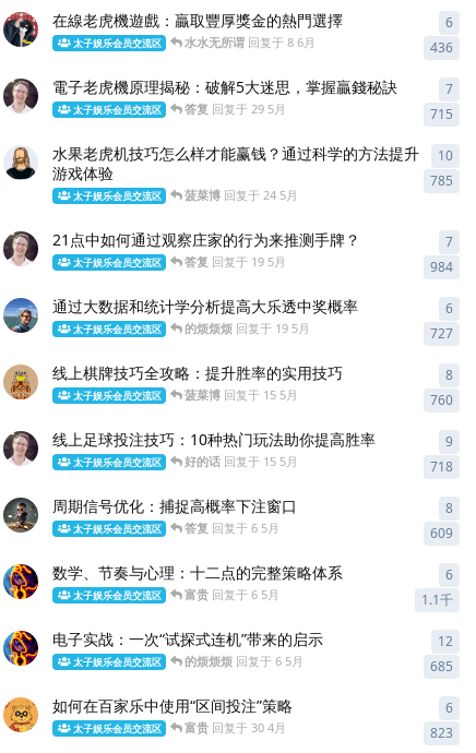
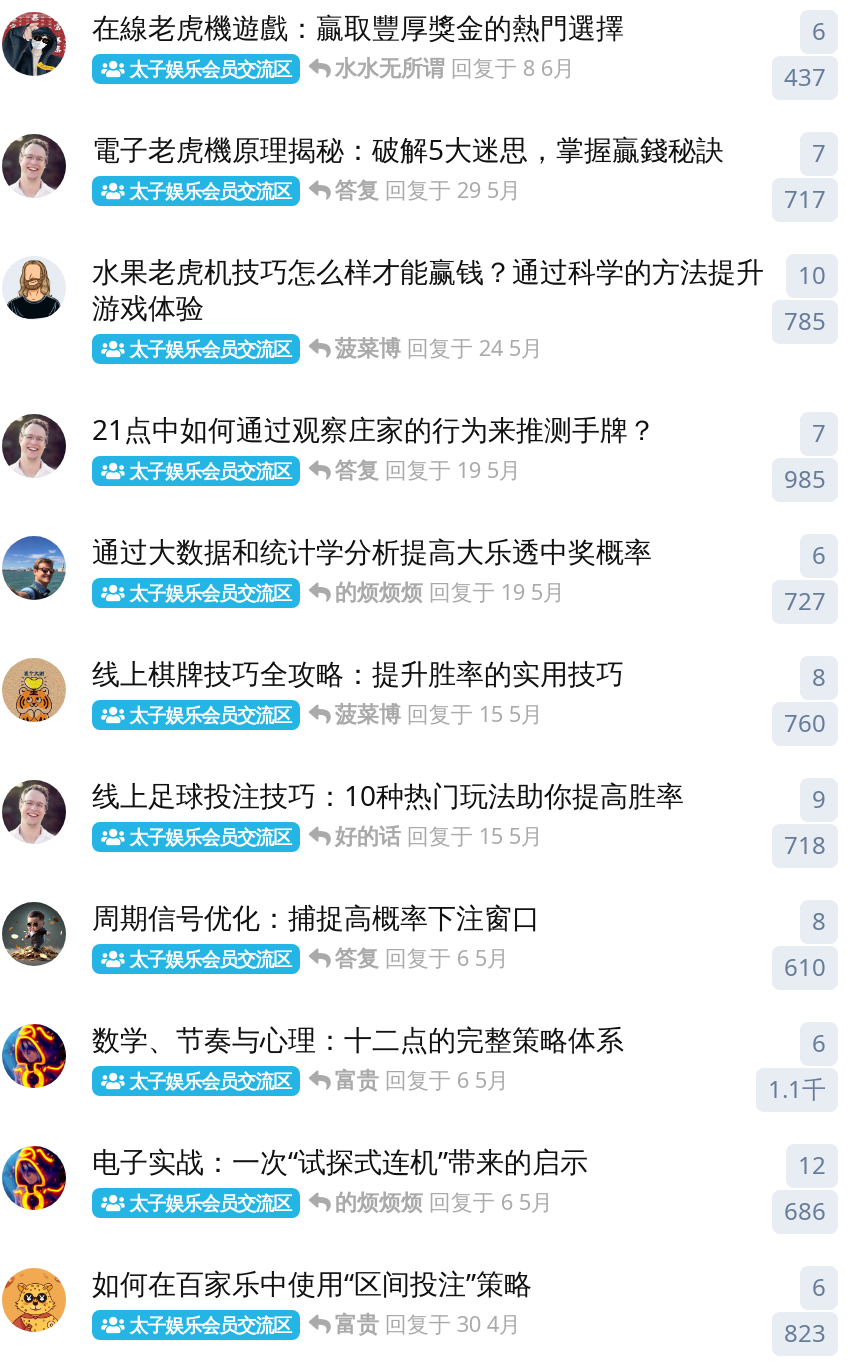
- 436
+ 437

- 715
+ 717

- 984
+ 985

- 609
+ 610

- 685
+ 686
